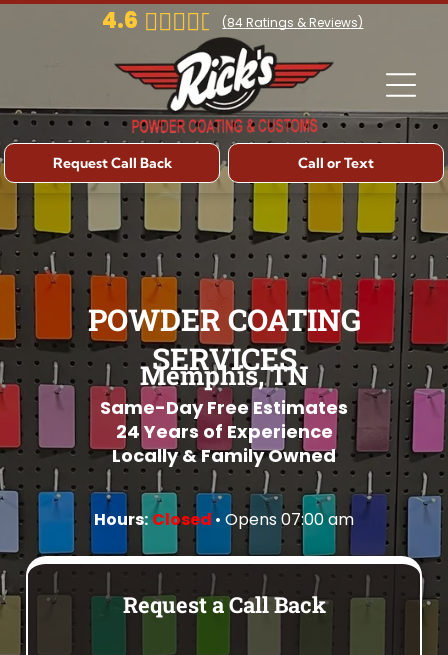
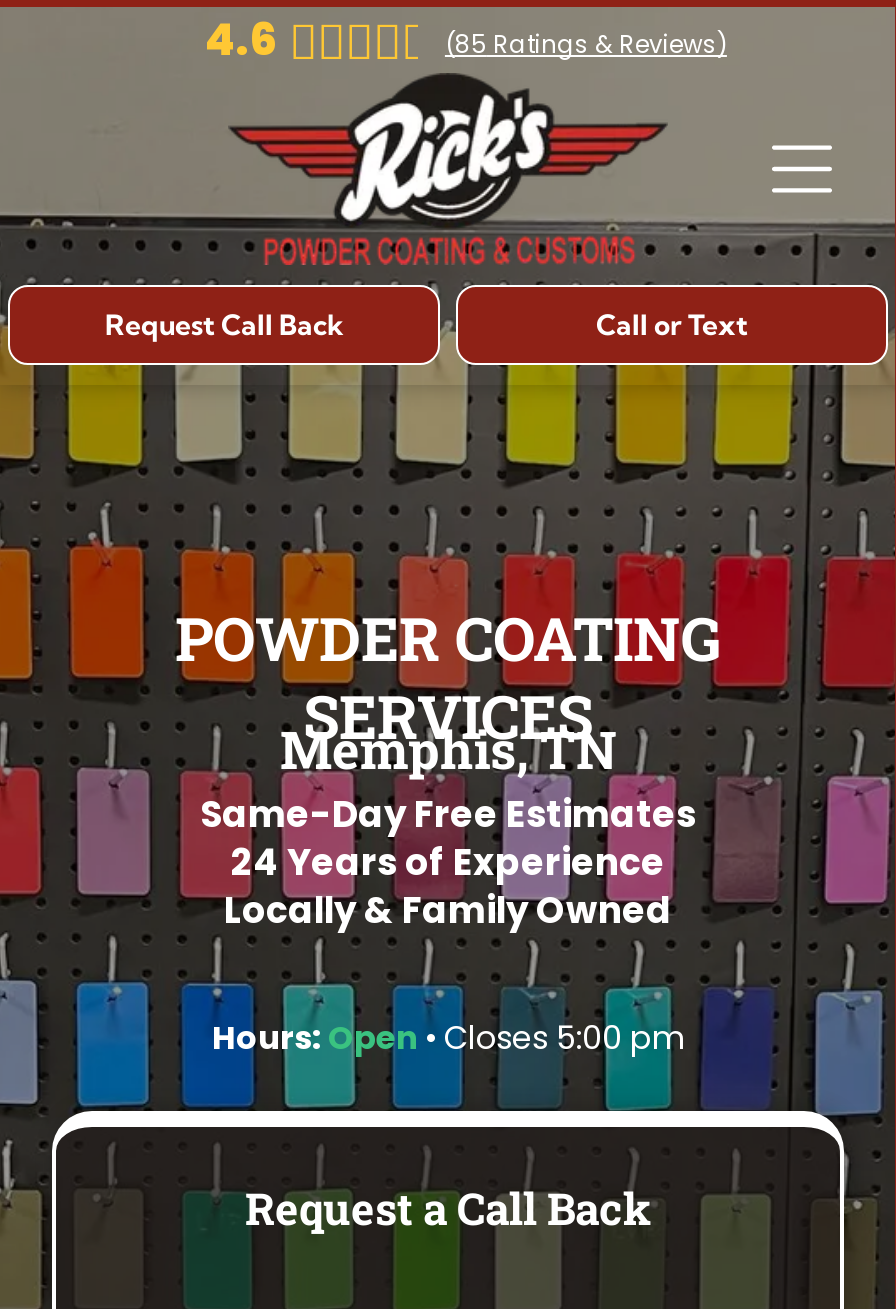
- (84 Ratings & Reviews)
+ (85 Ratings & Reviews)

- Hours: Closed • Opens 07:00 am
+ Hours: Open • Closes 5:00 pm
